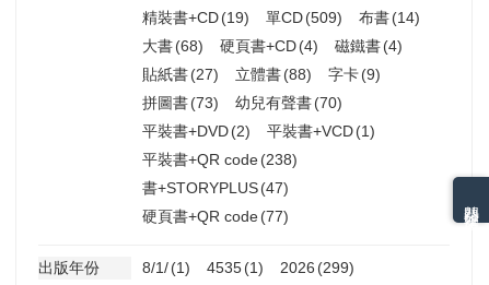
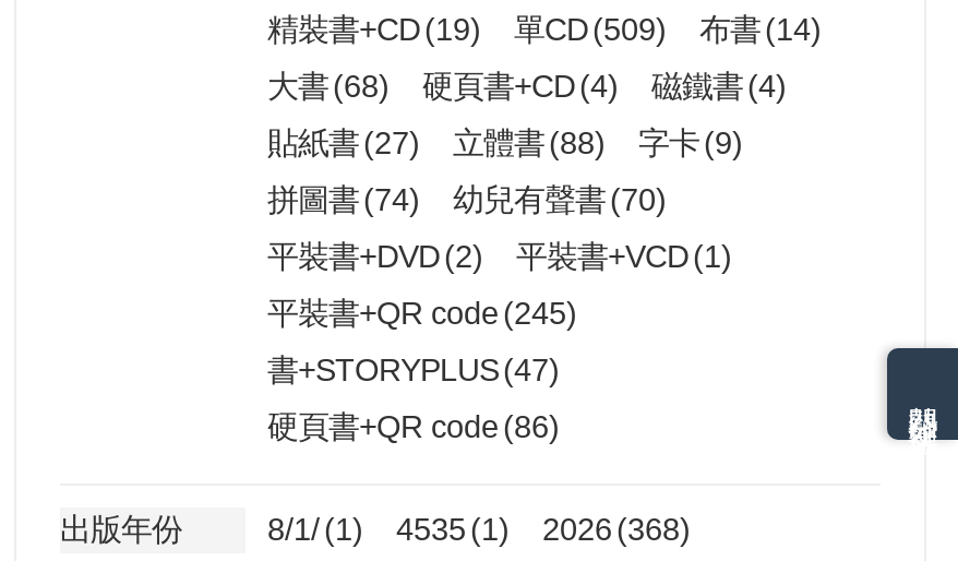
- 拼圖書 (73) 幼兒有聲書 (70)
+ 拼圖書 (74) 幼兒有聲書 (70)

- 平裝書+QR code (238)
+ 平裝書+QR code (245)

- 硬頁書+QR code (77)
+ 硬頁書+QR code (86)

- 8/1/ (1) 4535 (1) 2026 (299)
+ 8/1/ (1) 4535 (1) 2026 (368)
